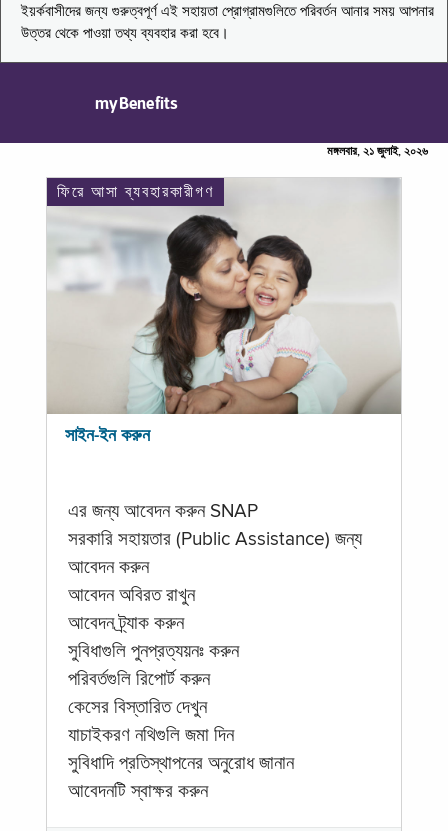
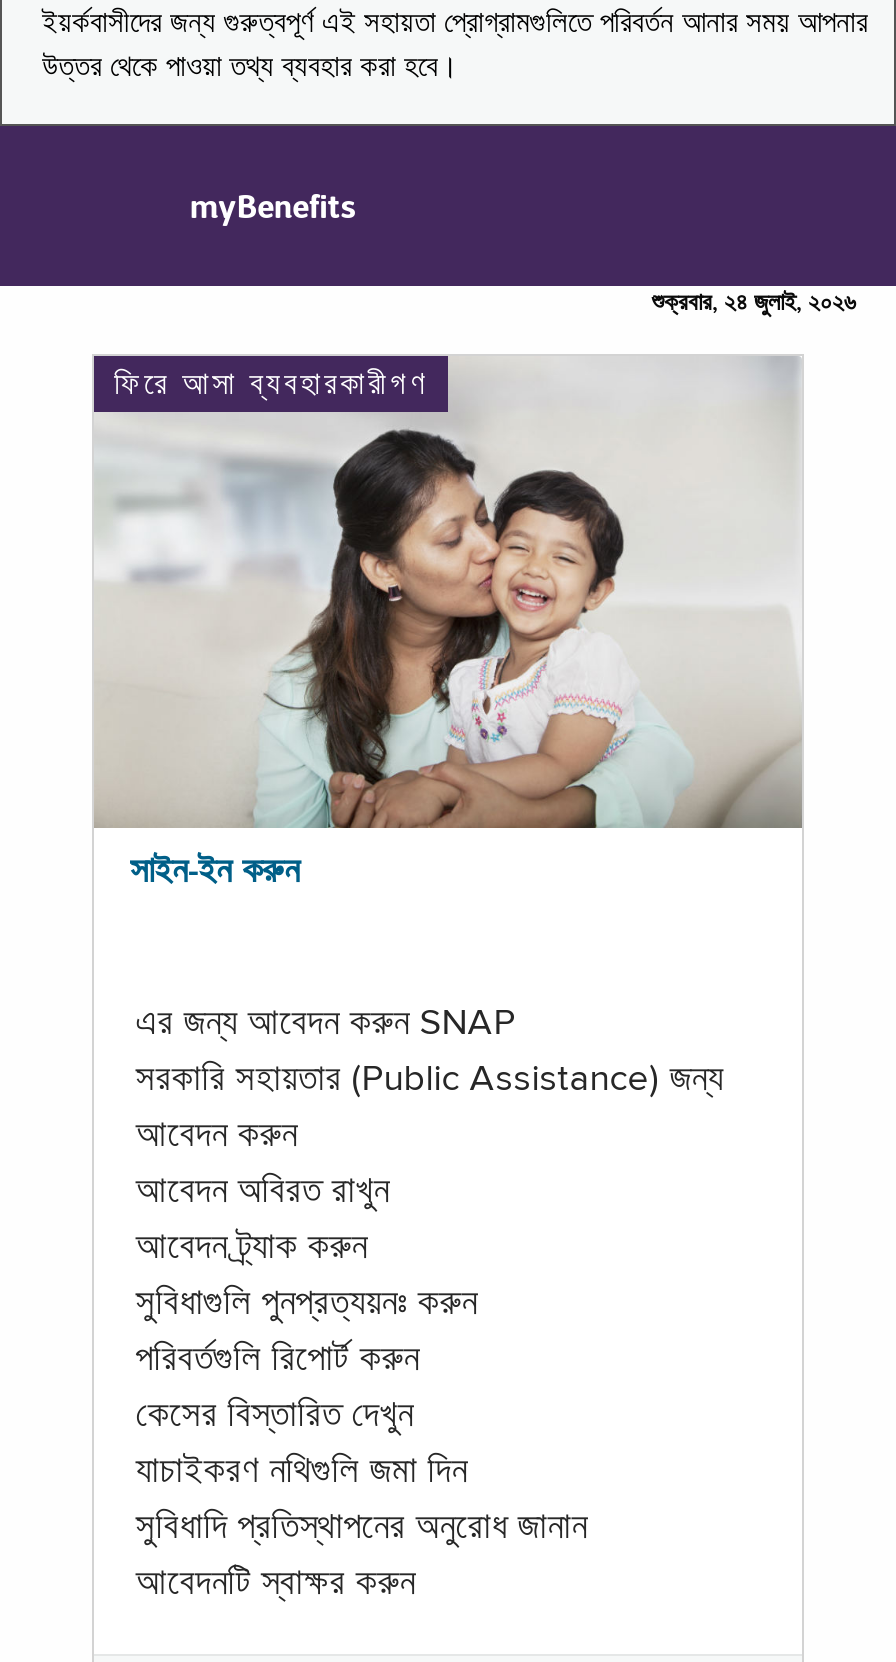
- মঙ্গলবার, ২১ জুলাই, ২০২৬
+ শুক্রবার, ২৪ জুলাই, ২০২৬
